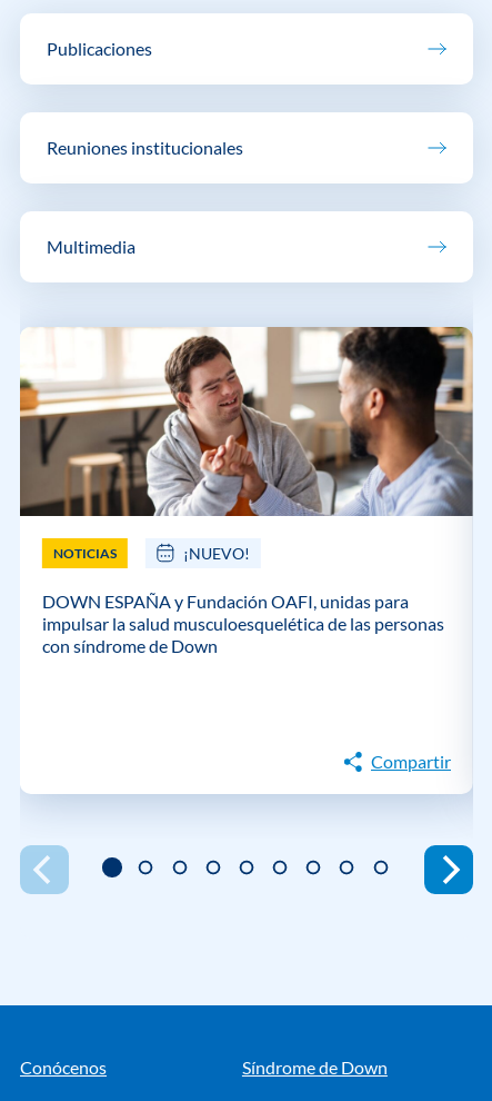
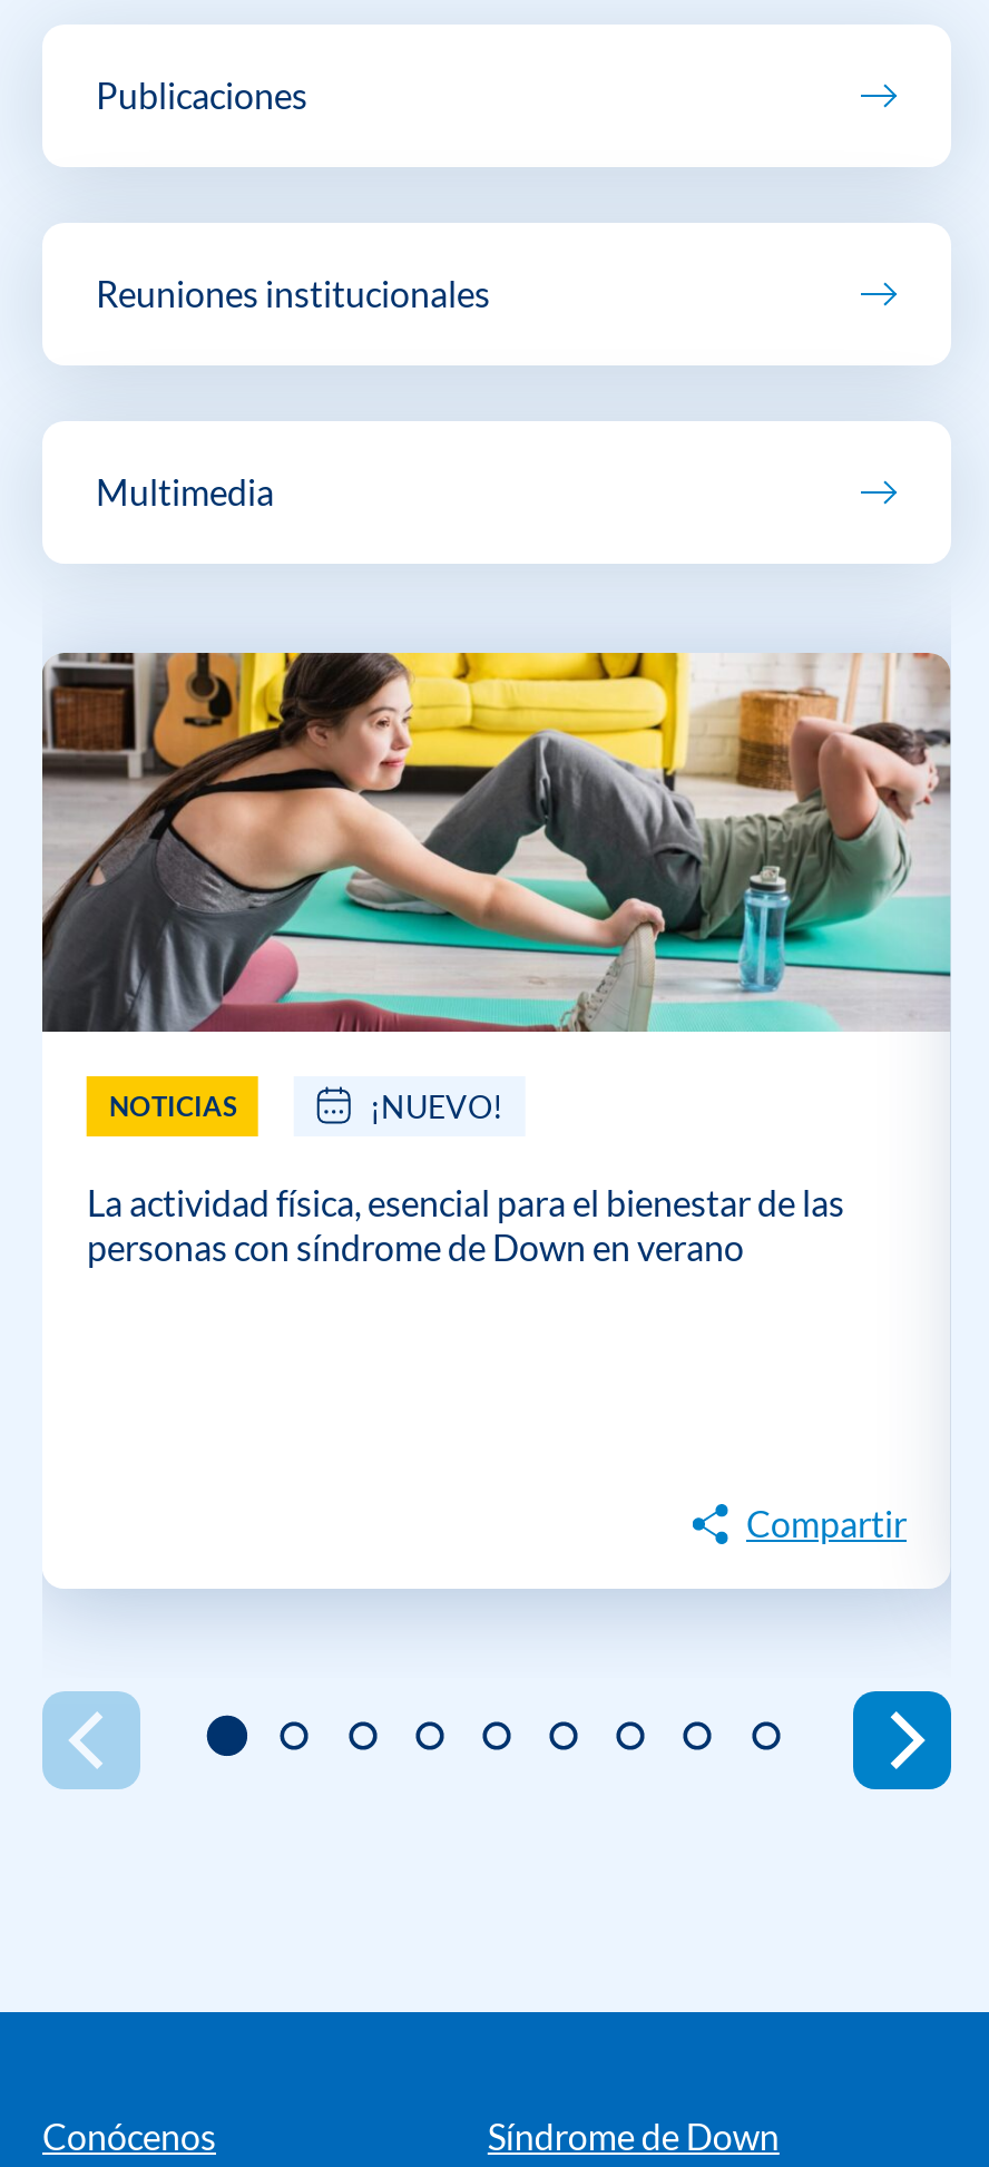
- [image]
+ [image]

- DOWN ESPAÑA y Fundación OAFI, unidas para
- impulsar la salud musculoesquelética de las personas
- con síndrome de Down
+ La actividad física, esencial para el bienestar de las
+ personas con síndrome de Down en verano
